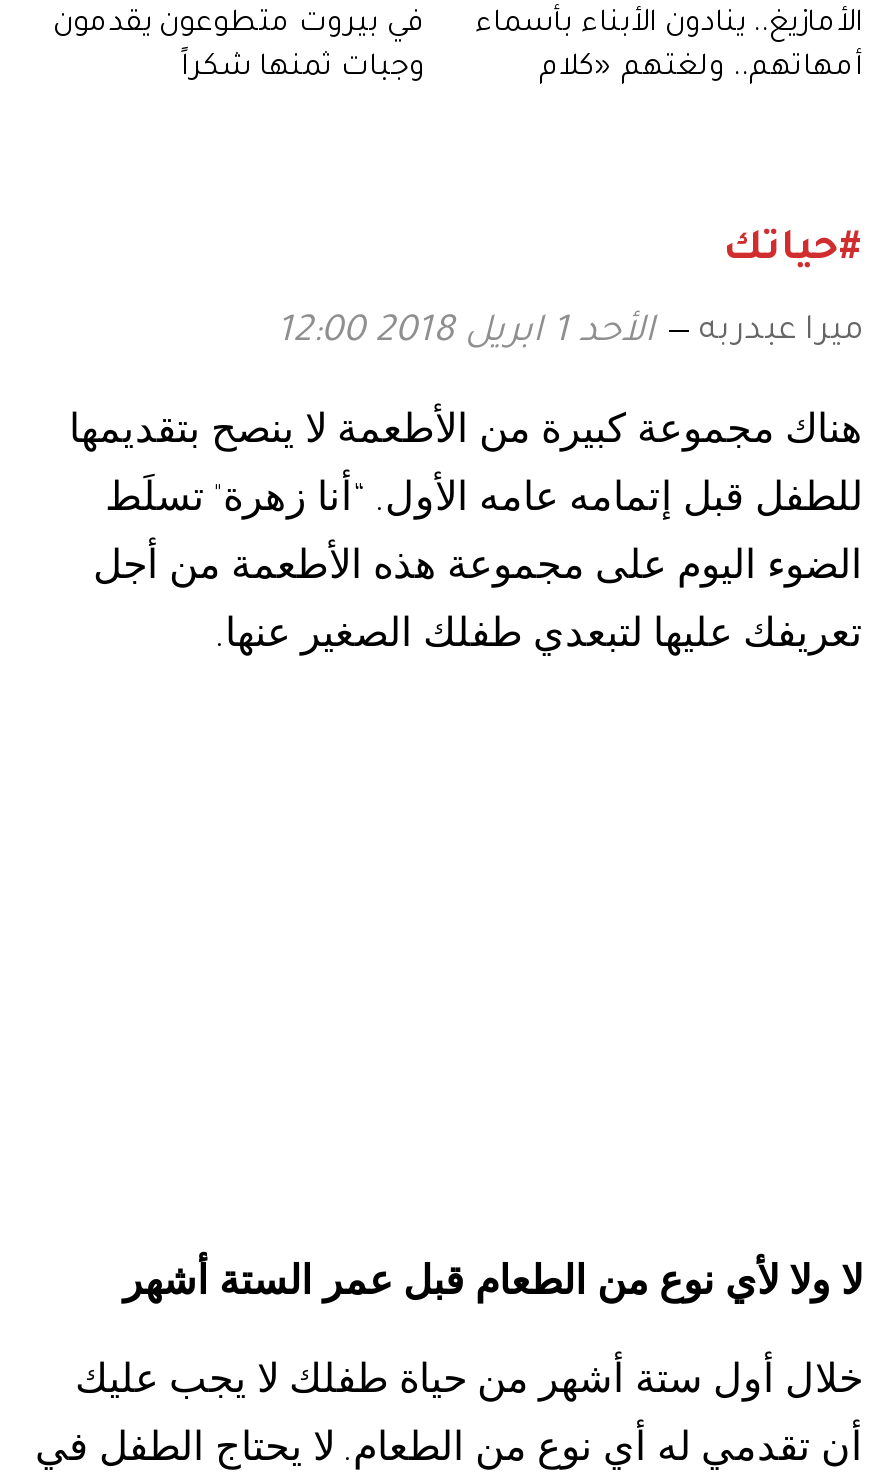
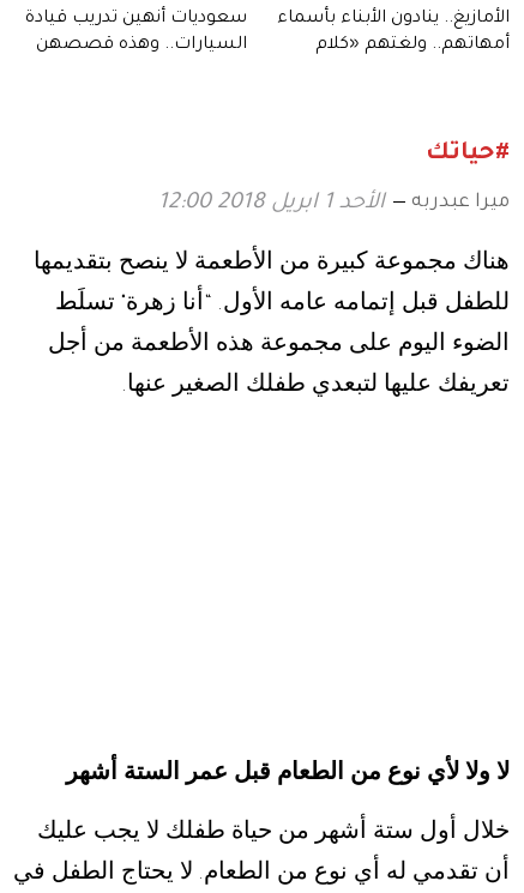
- في بيروت متطوعون يقدمون
- وجبات ثمنها شكراً
+ سعوديات أنهين تدريب قيادة
+ السيارات.. وهذه قصصهن
